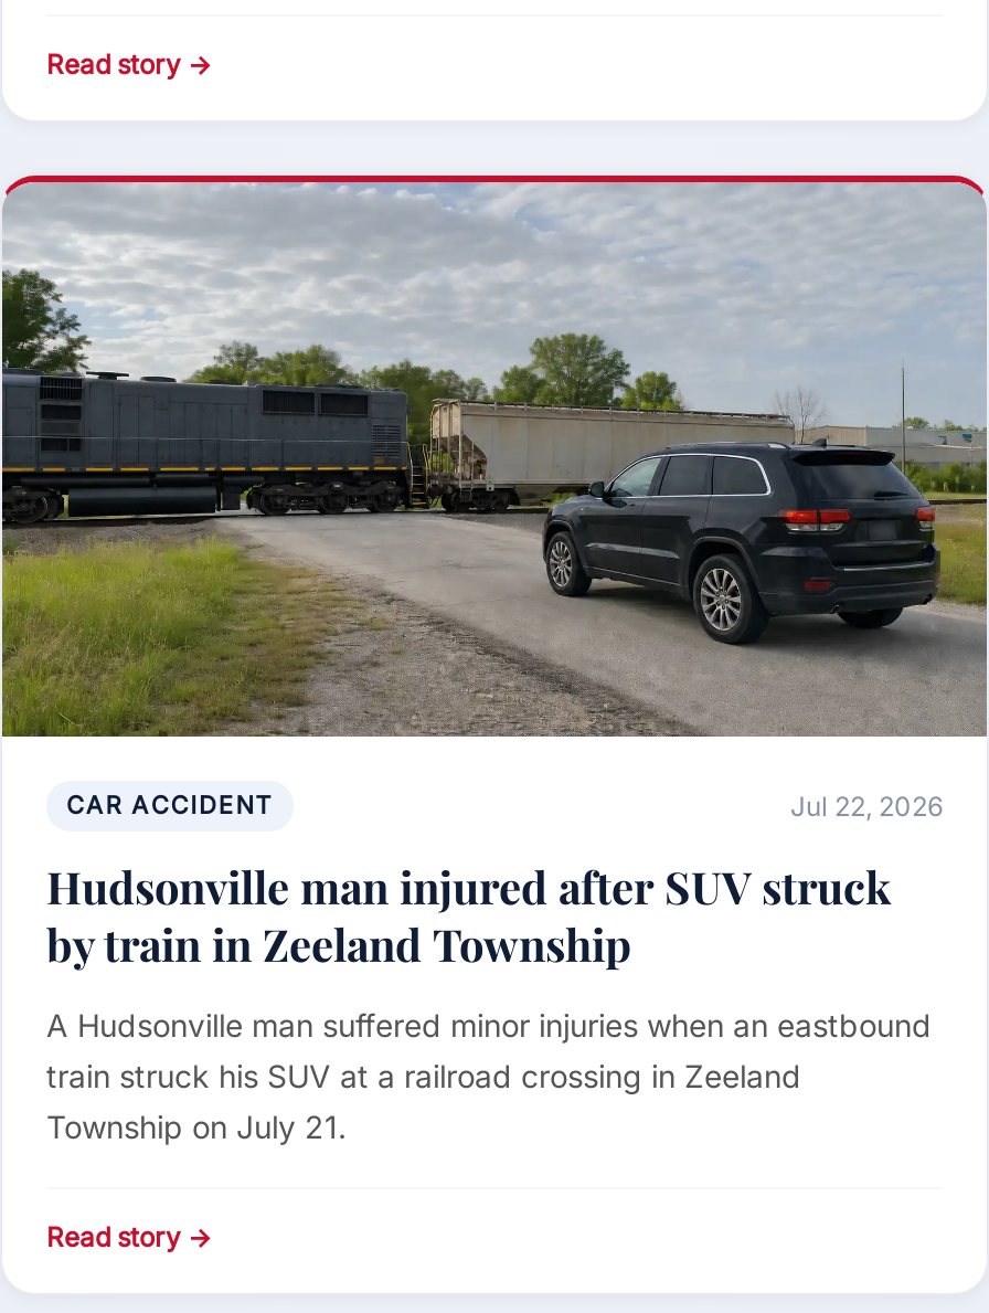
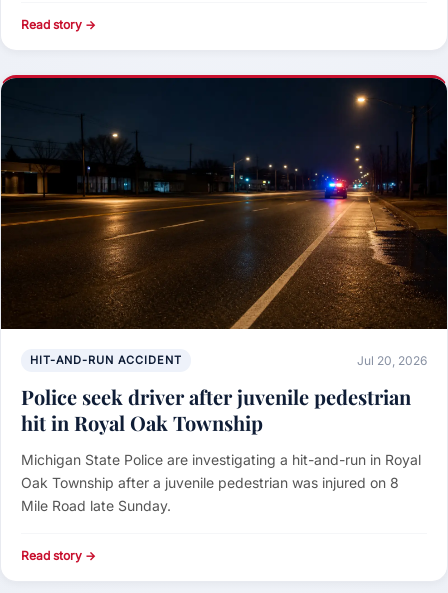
- [image]
- CAR ACCIDENT
- Jul 22, 2026
+ [image]
+ HIT-AND-RUN ACCIDENT
+ Jul 20, 2026

- Hudsonville man injured after SUV struck
- by train in Zeeland Township
+ Police seek driver after juvenile pedestrian
+ hit in Royal Oak Township

- A Hudsonville man suffered minor injuries when an eastbound
- train struck his SUV at a railroad crossing in Zeeland
- Township on July 21.
+ Michigan State Police are investigating a hit-and-run in Royal
+ Oak Township after a juvenile pedestrian was injured on 8
+ Mile Road late Sunday.
